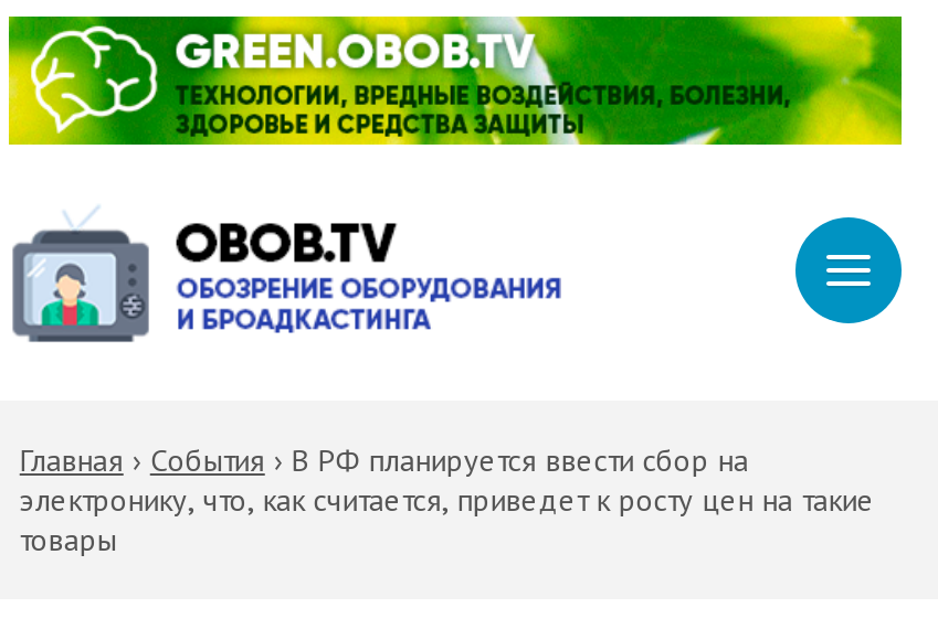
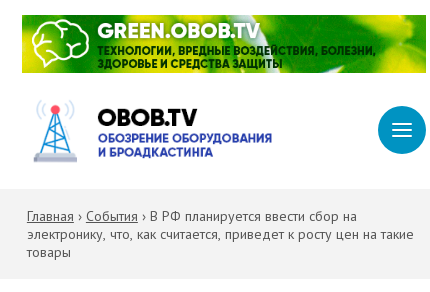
- [image]
+ [image]
